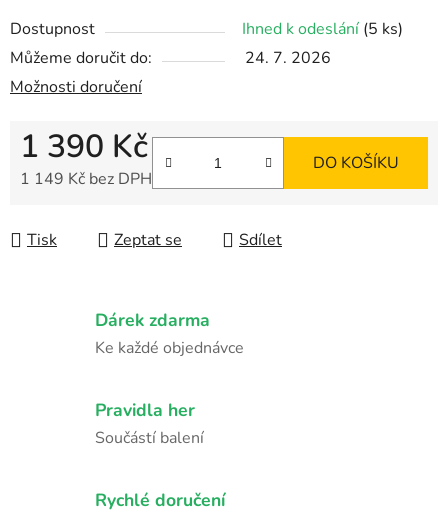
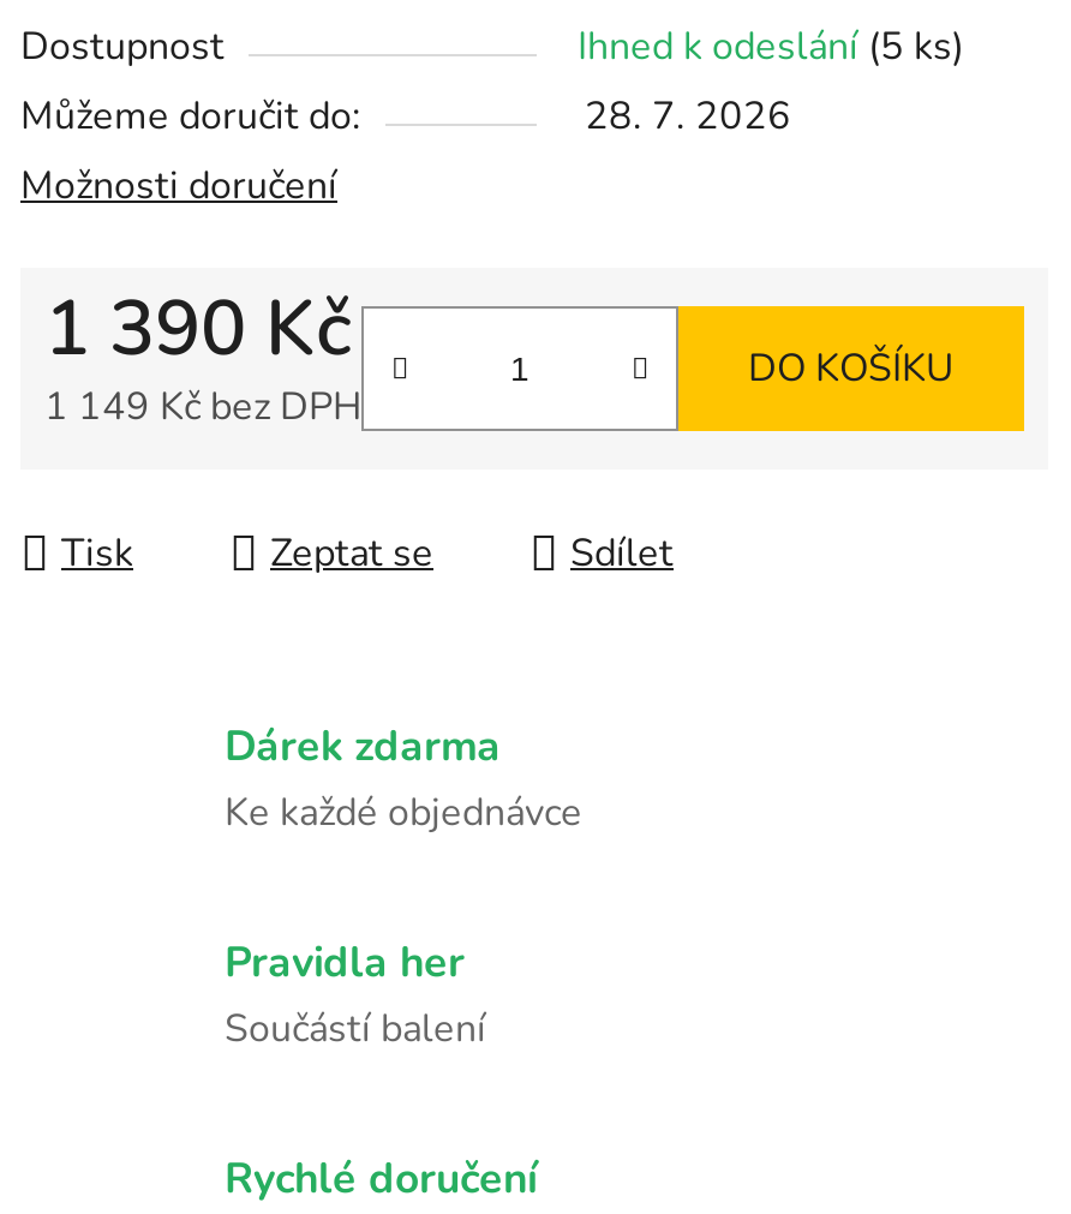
- 24. 7. 2026
+ 28. 7. 2026
